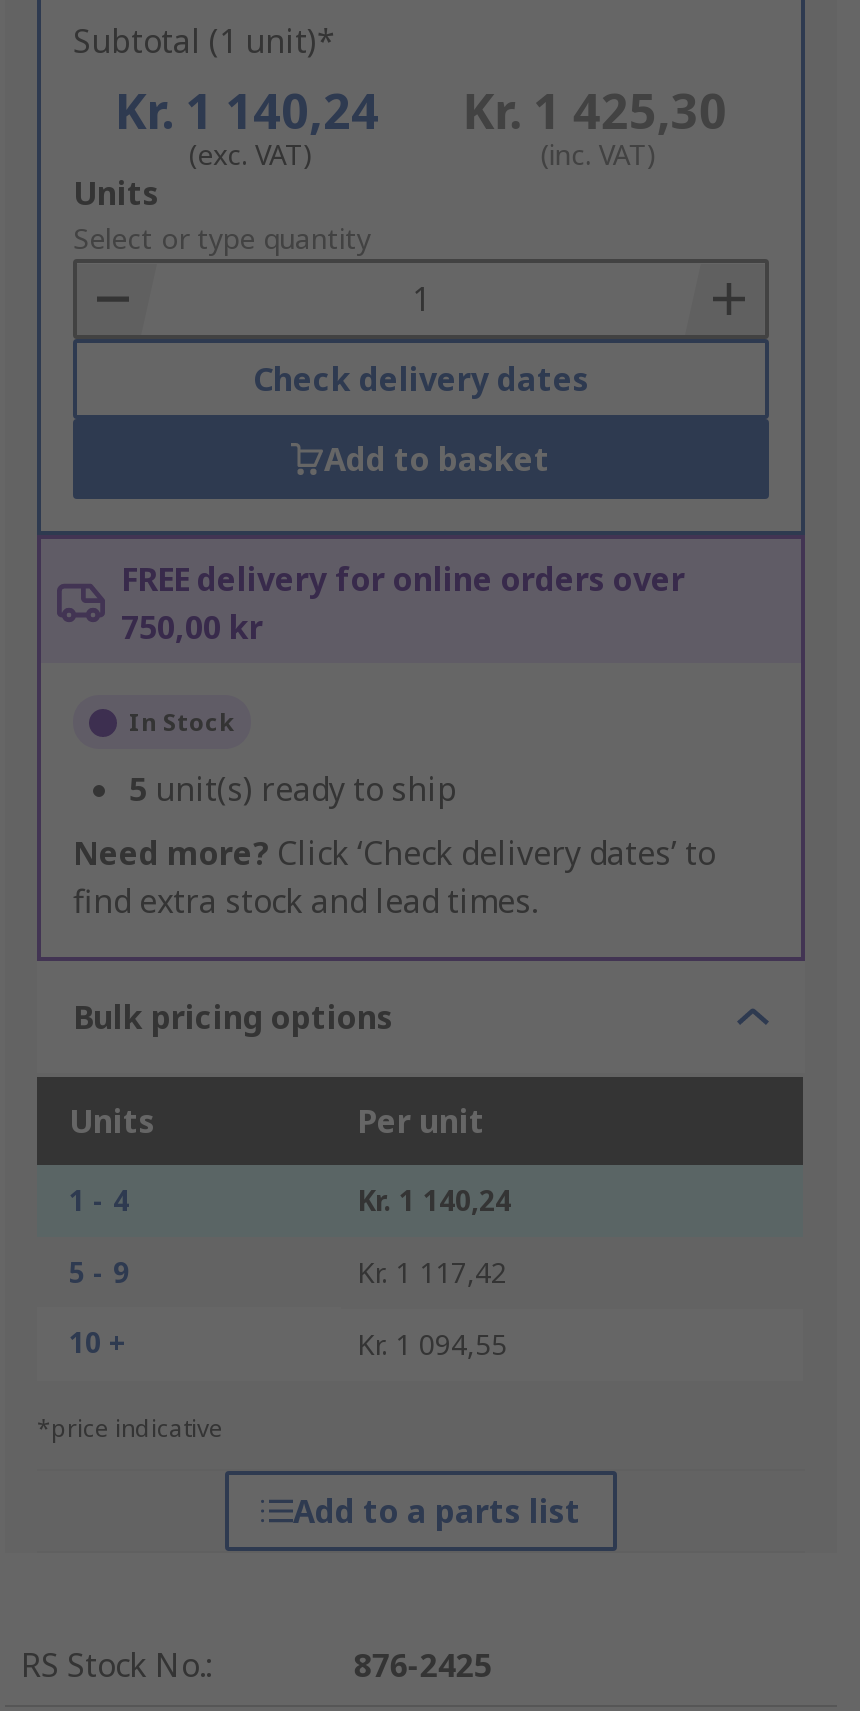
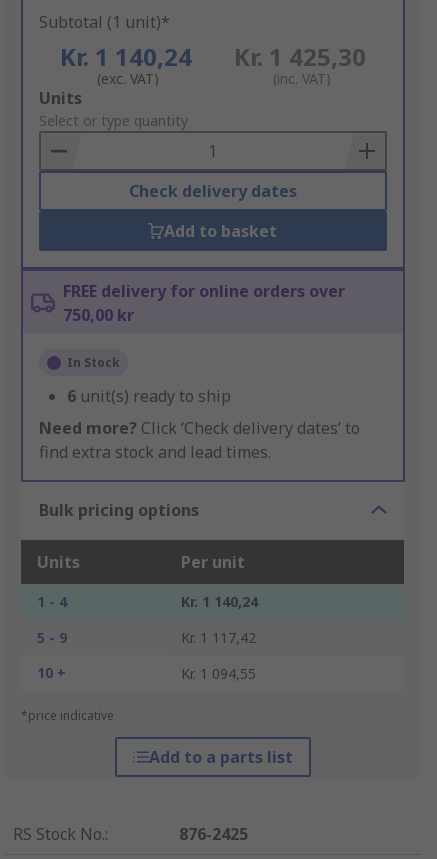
- 5 unit(s) ready to ship
+ 6 unit(s) ready to ship
